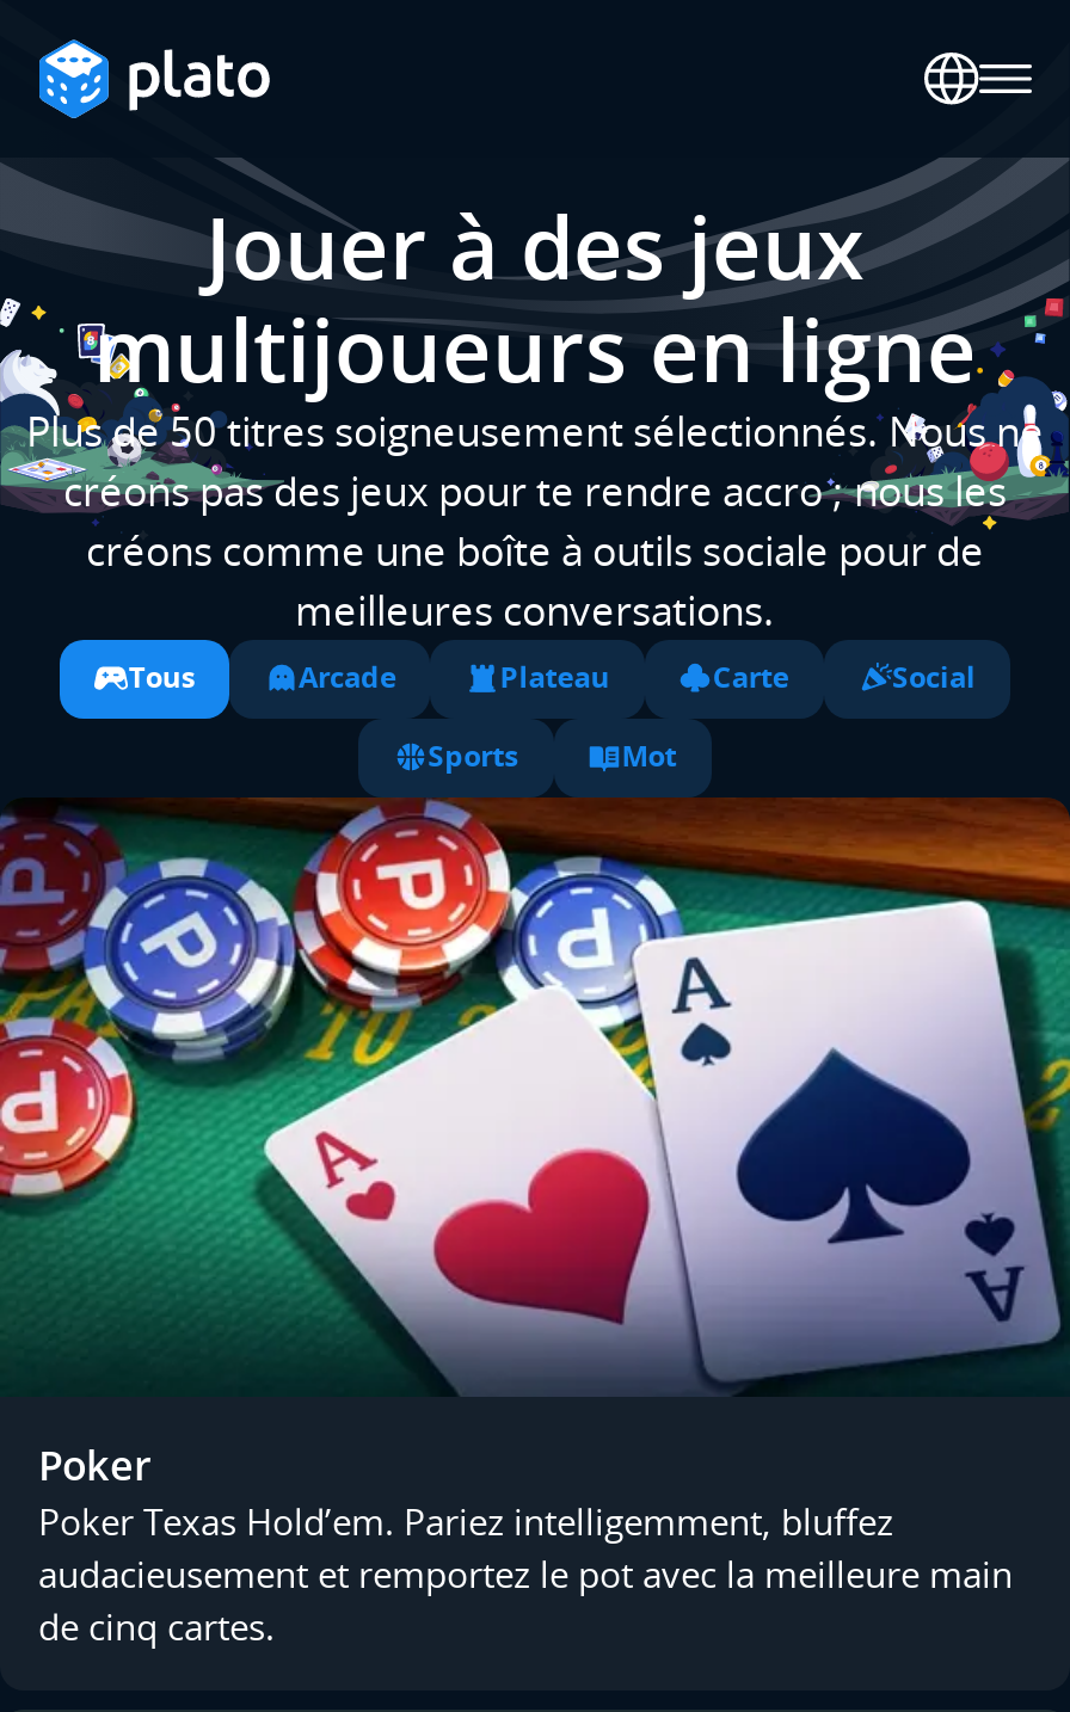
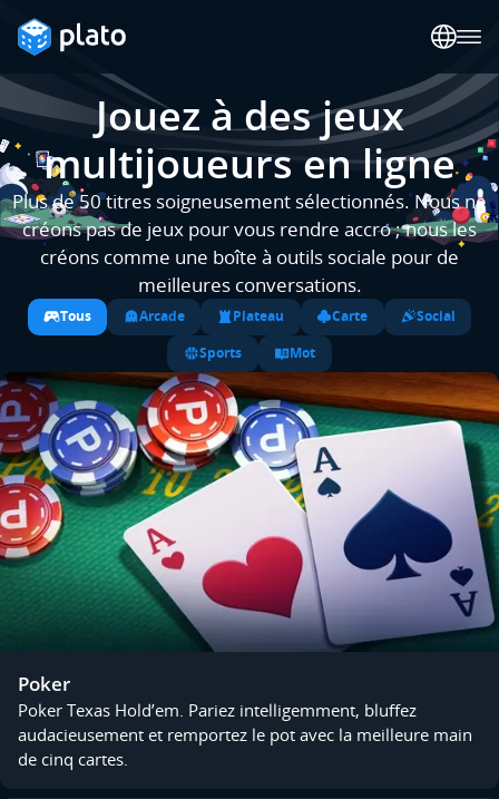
- Jouer à des jeux
+ Jouez à des jeux

- créons pas des jeux pour te rendre accro ; nous les
+ créons pas de jeux pour vous rendre accro ; nous les
